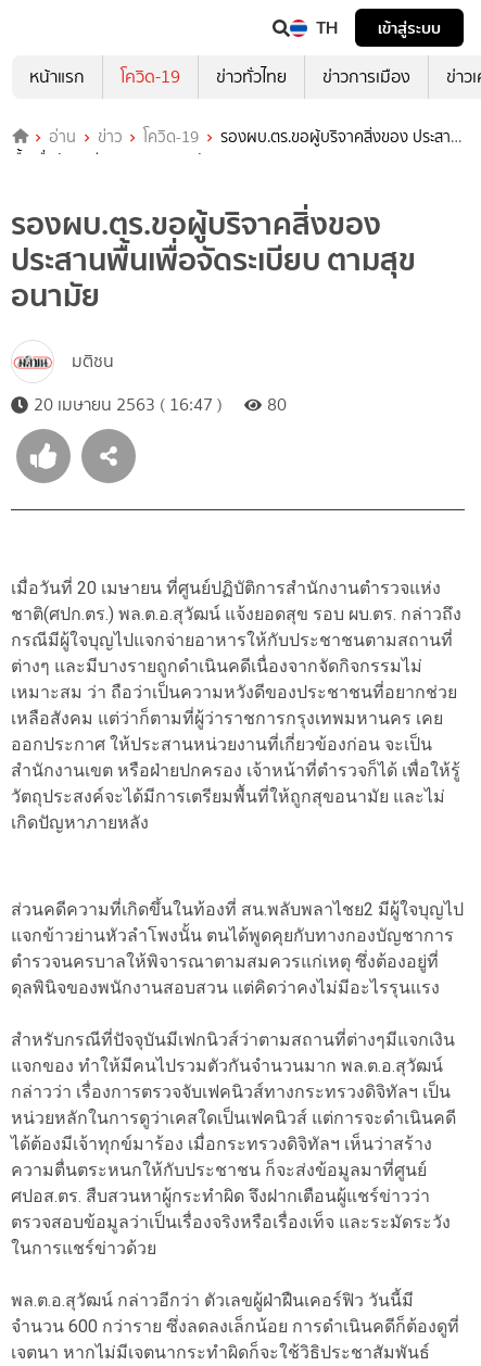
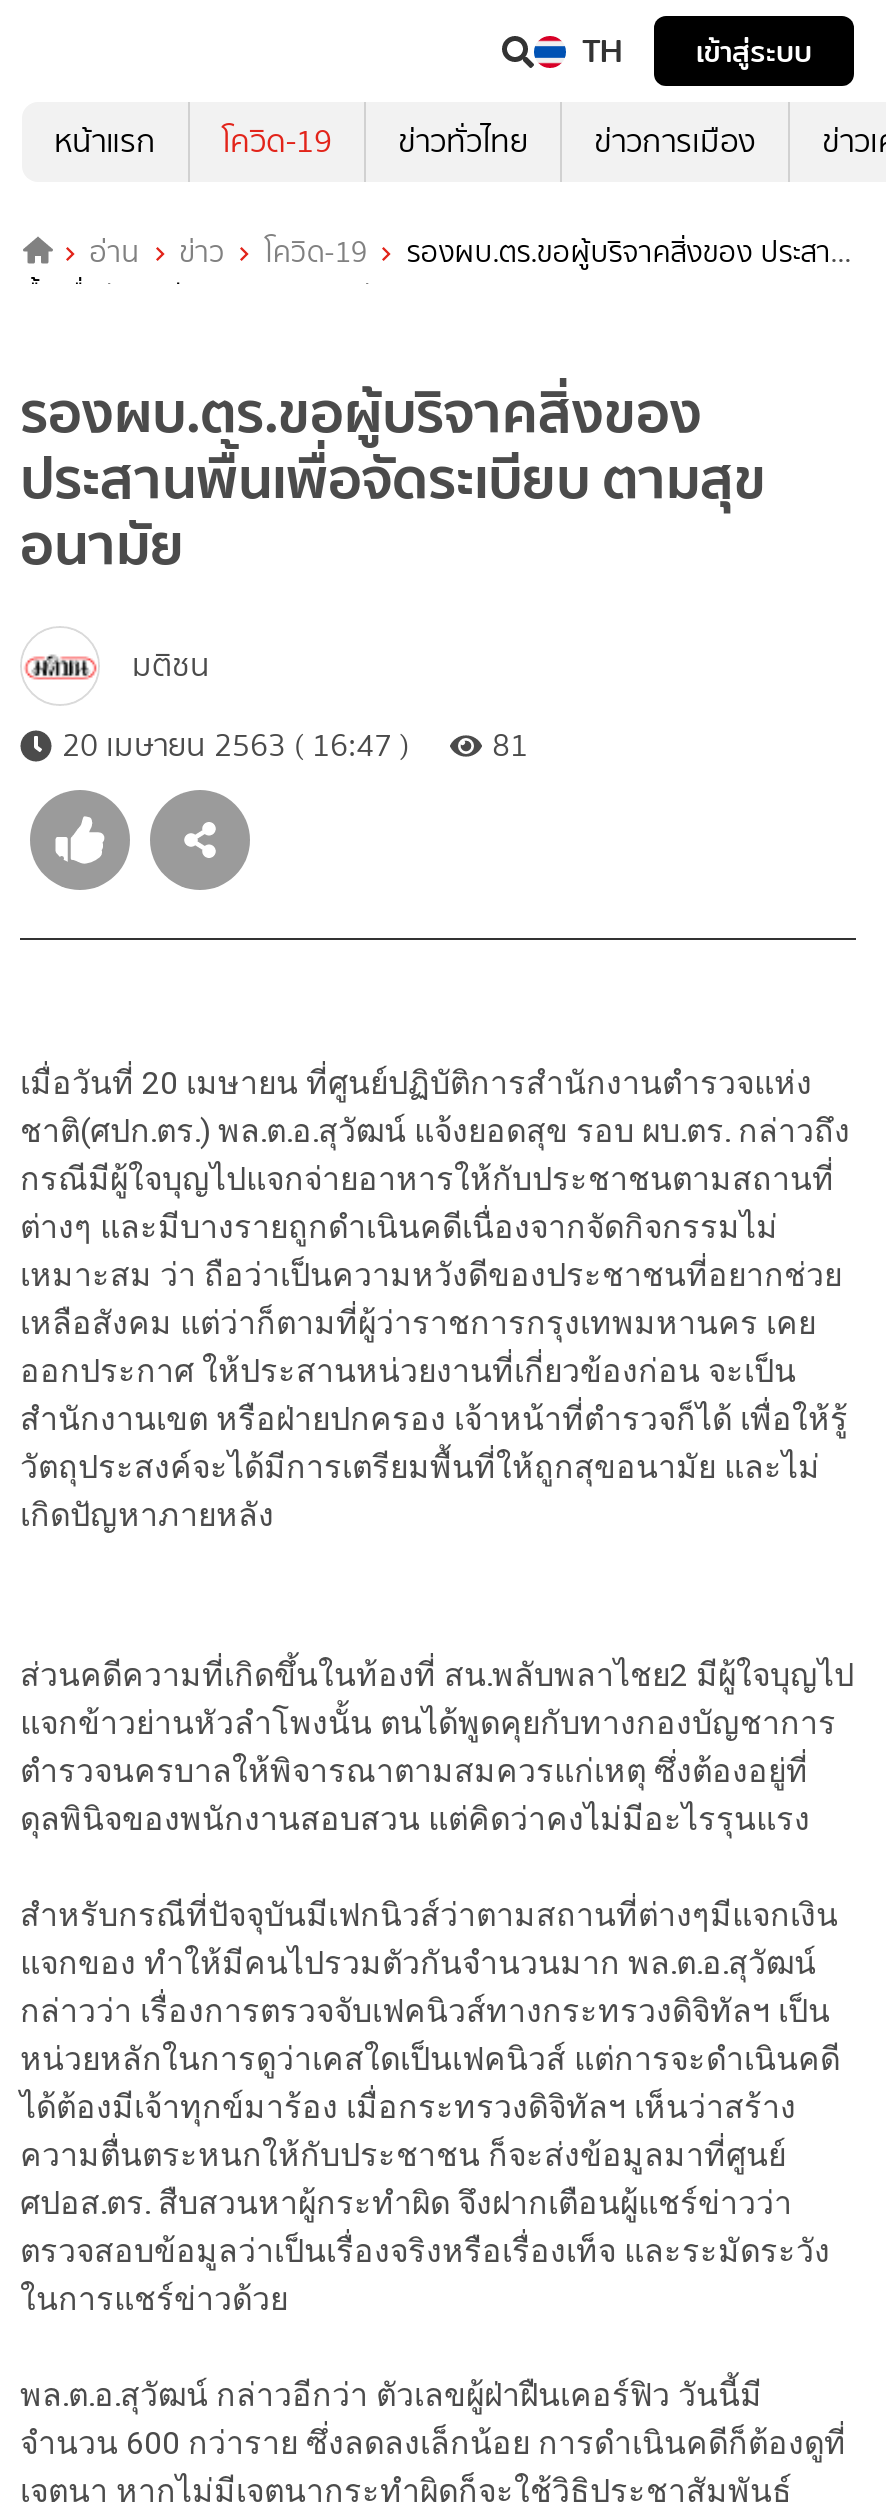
- 20 เมษายน 2563 ( 16:47 ) 80
+ 20 เมษายน 2563 ( 16:47 ) 81
